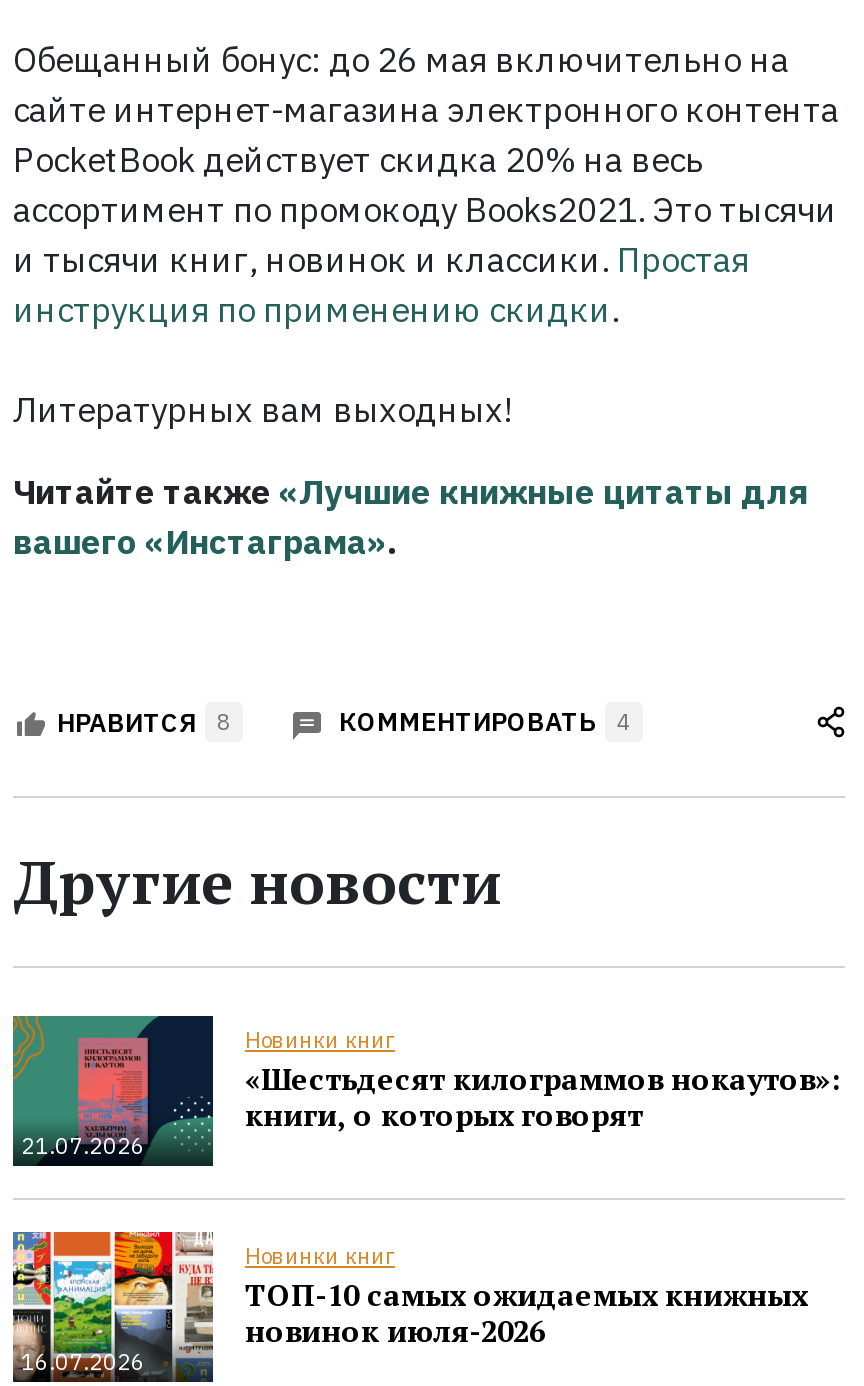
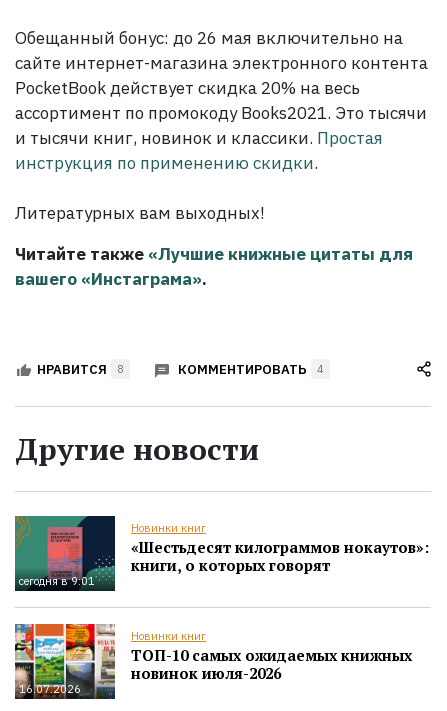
- 21.07.2026
+ сегодня в 9:01
